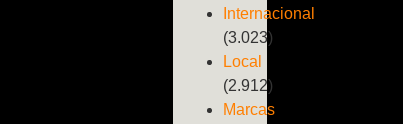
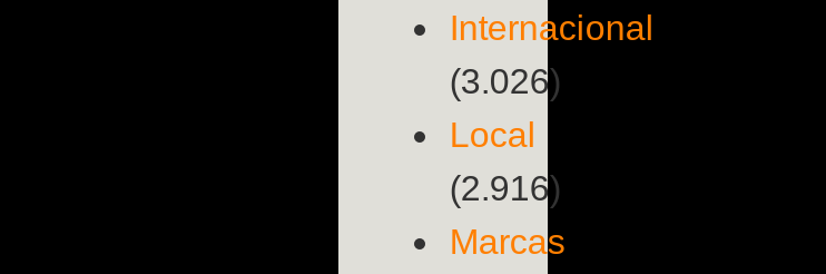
- (3.023)
+ (3.026)

- (2.912)
+ (2.916)
